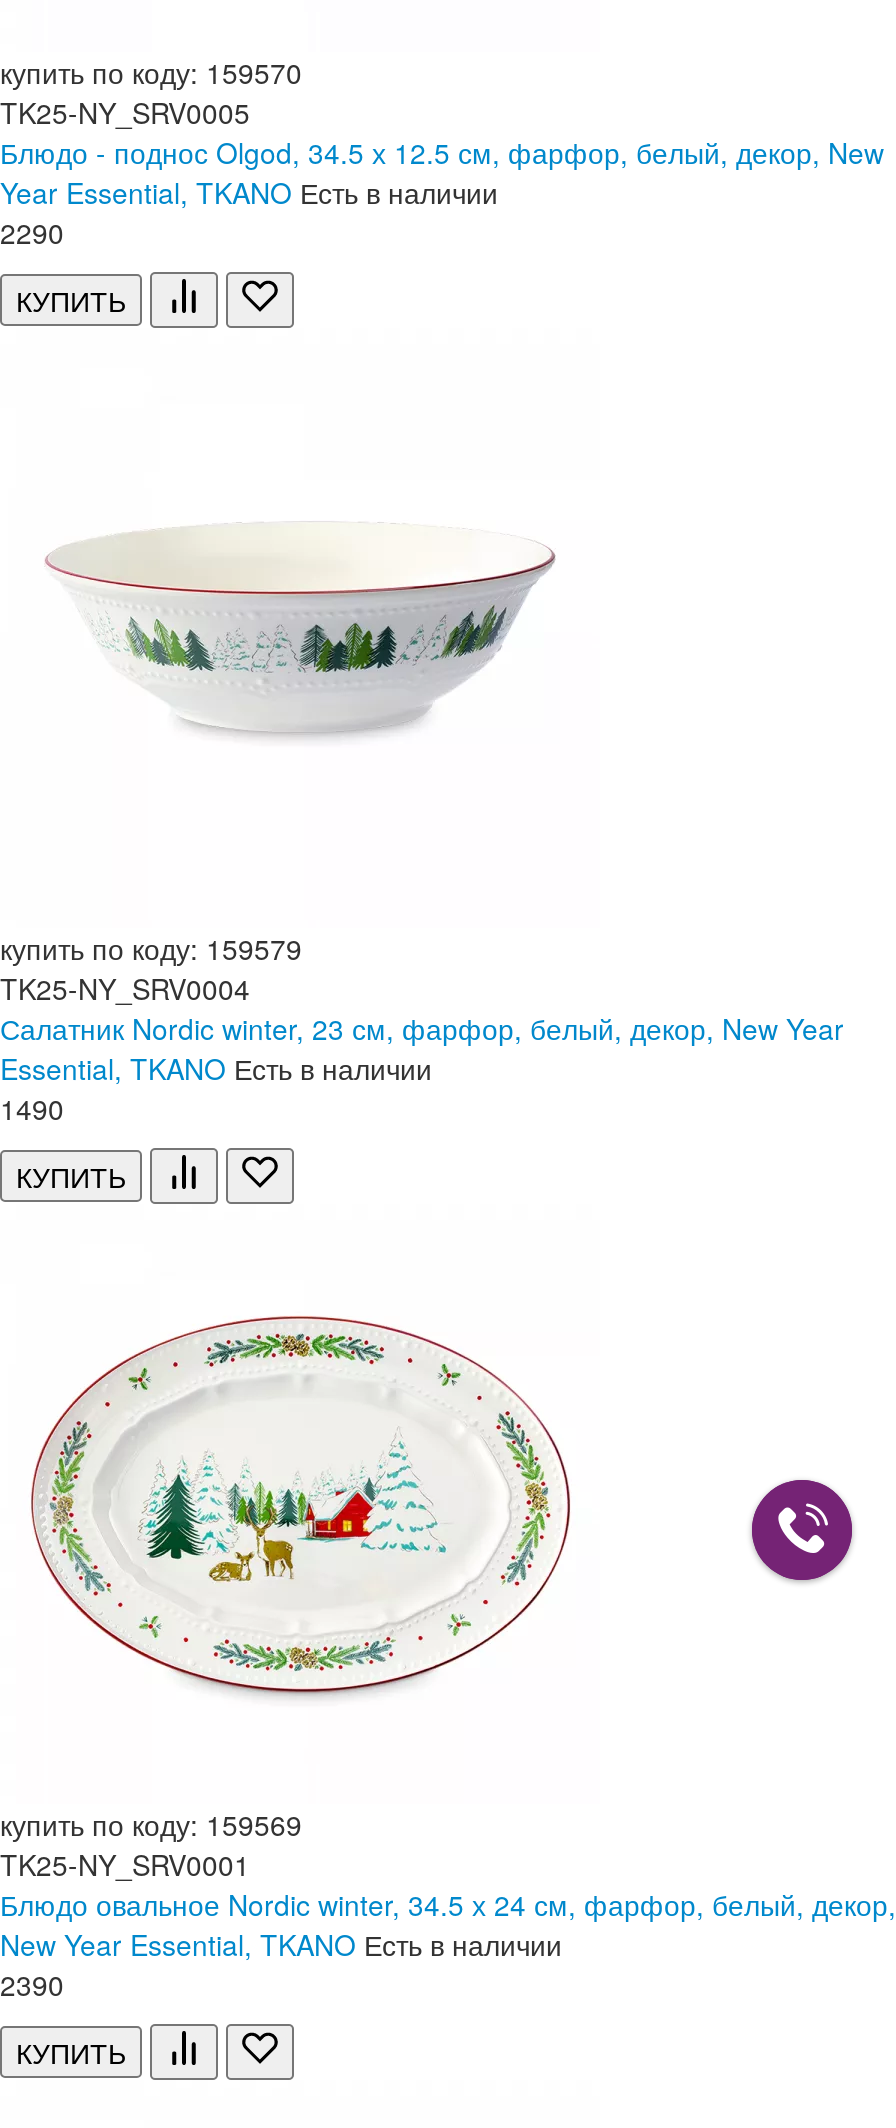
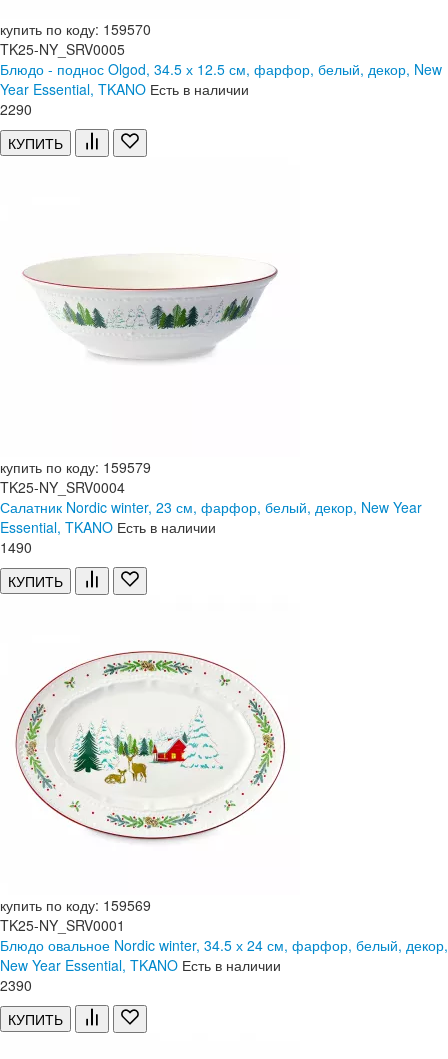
- [image]
